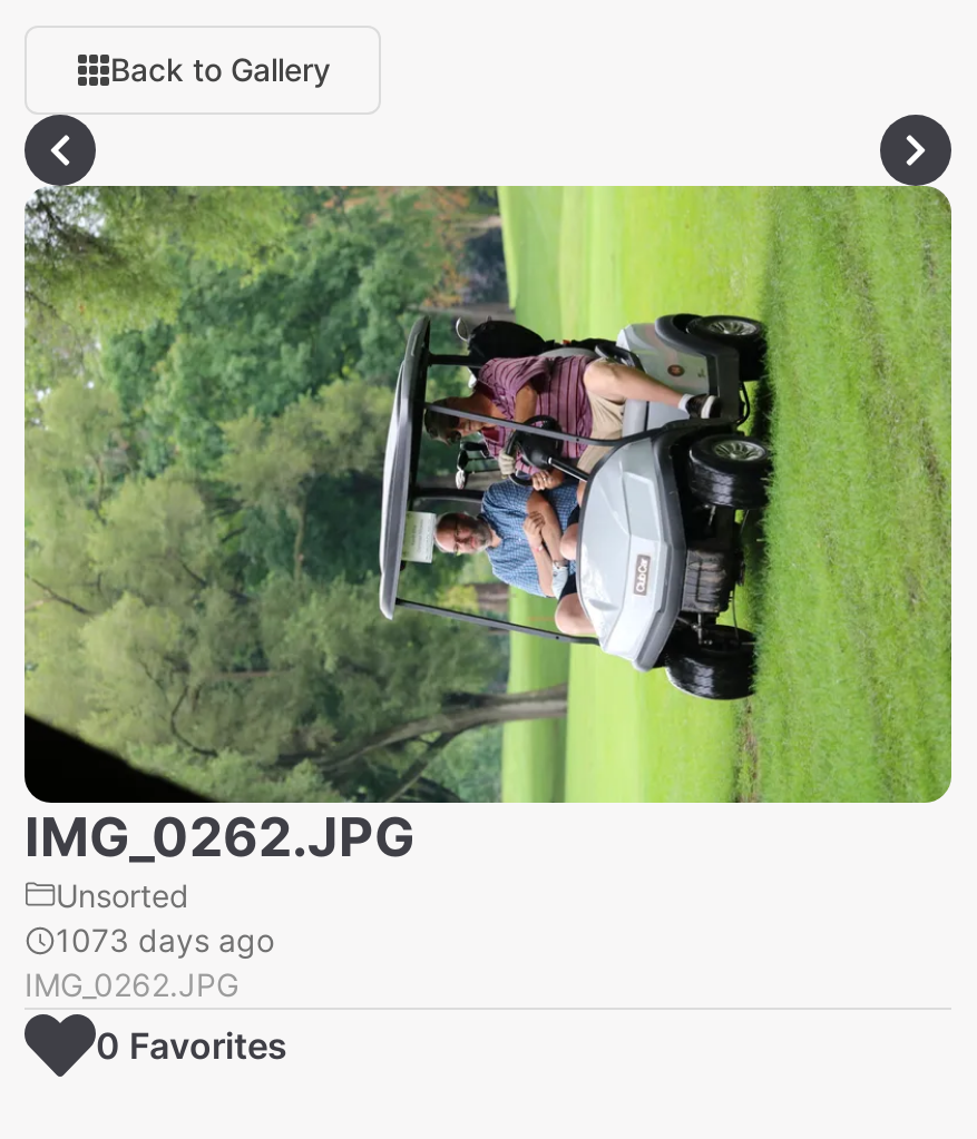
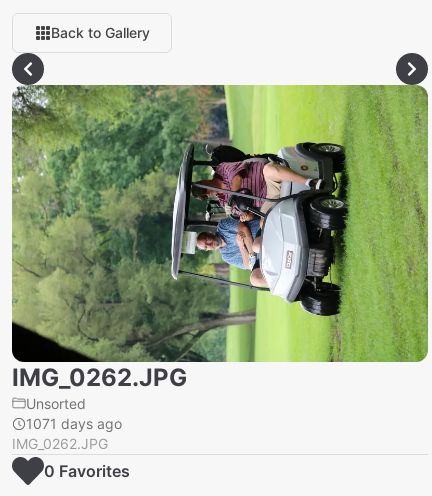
- 1073 days ago
+ 1071 days ago
